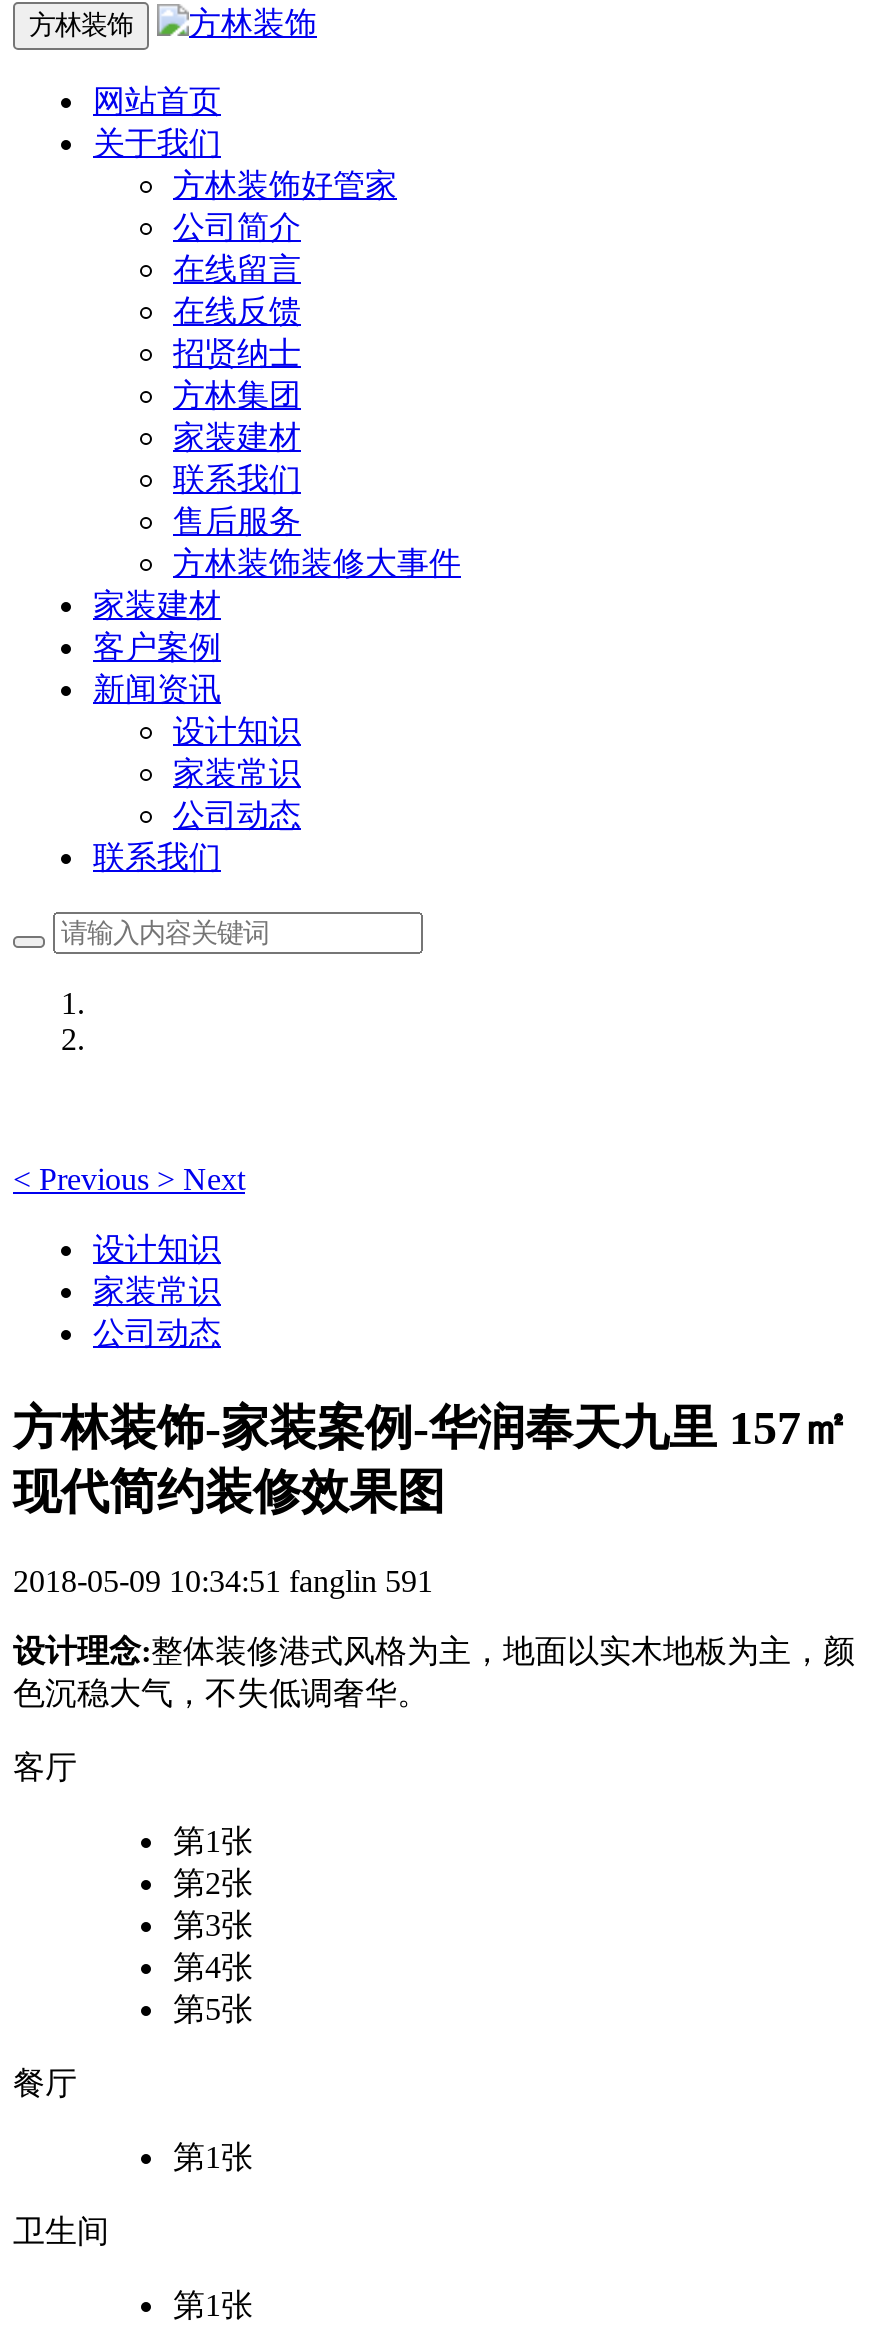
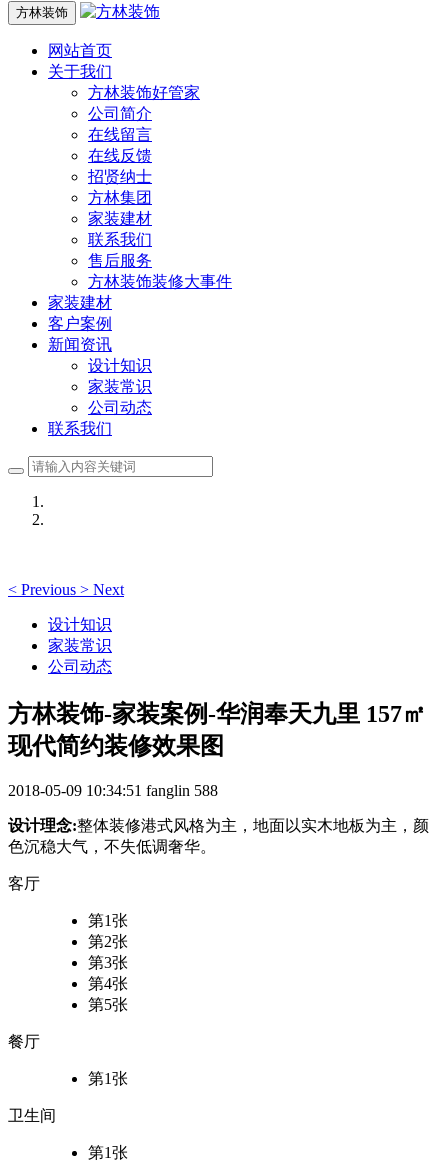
- 2018-05-09 10:34:51 fanglin 591
+ 2018-05-09 10:34:51 fanglin 588
